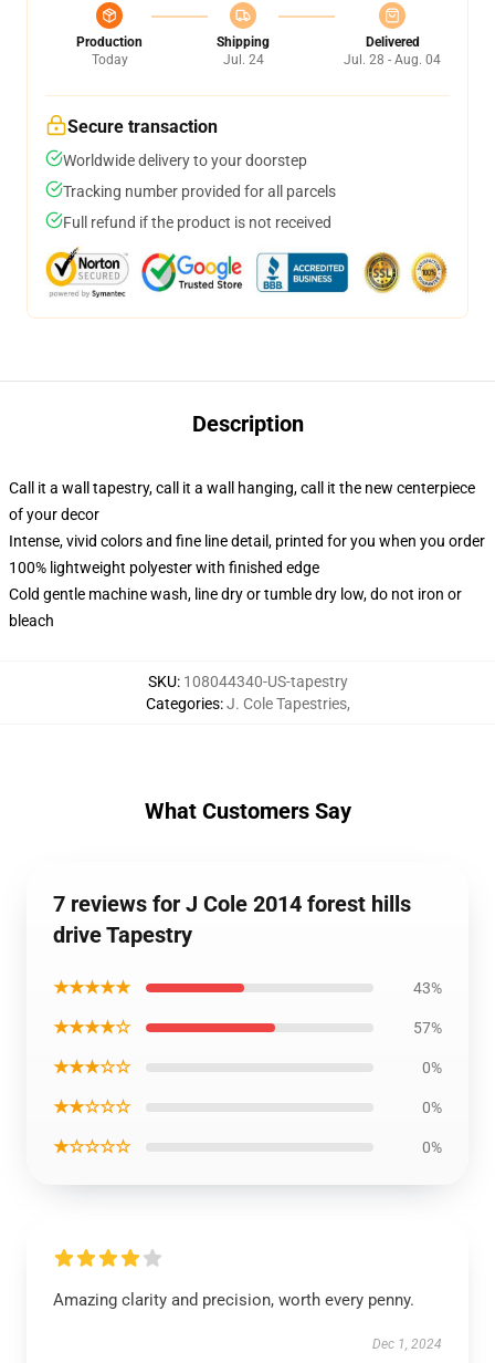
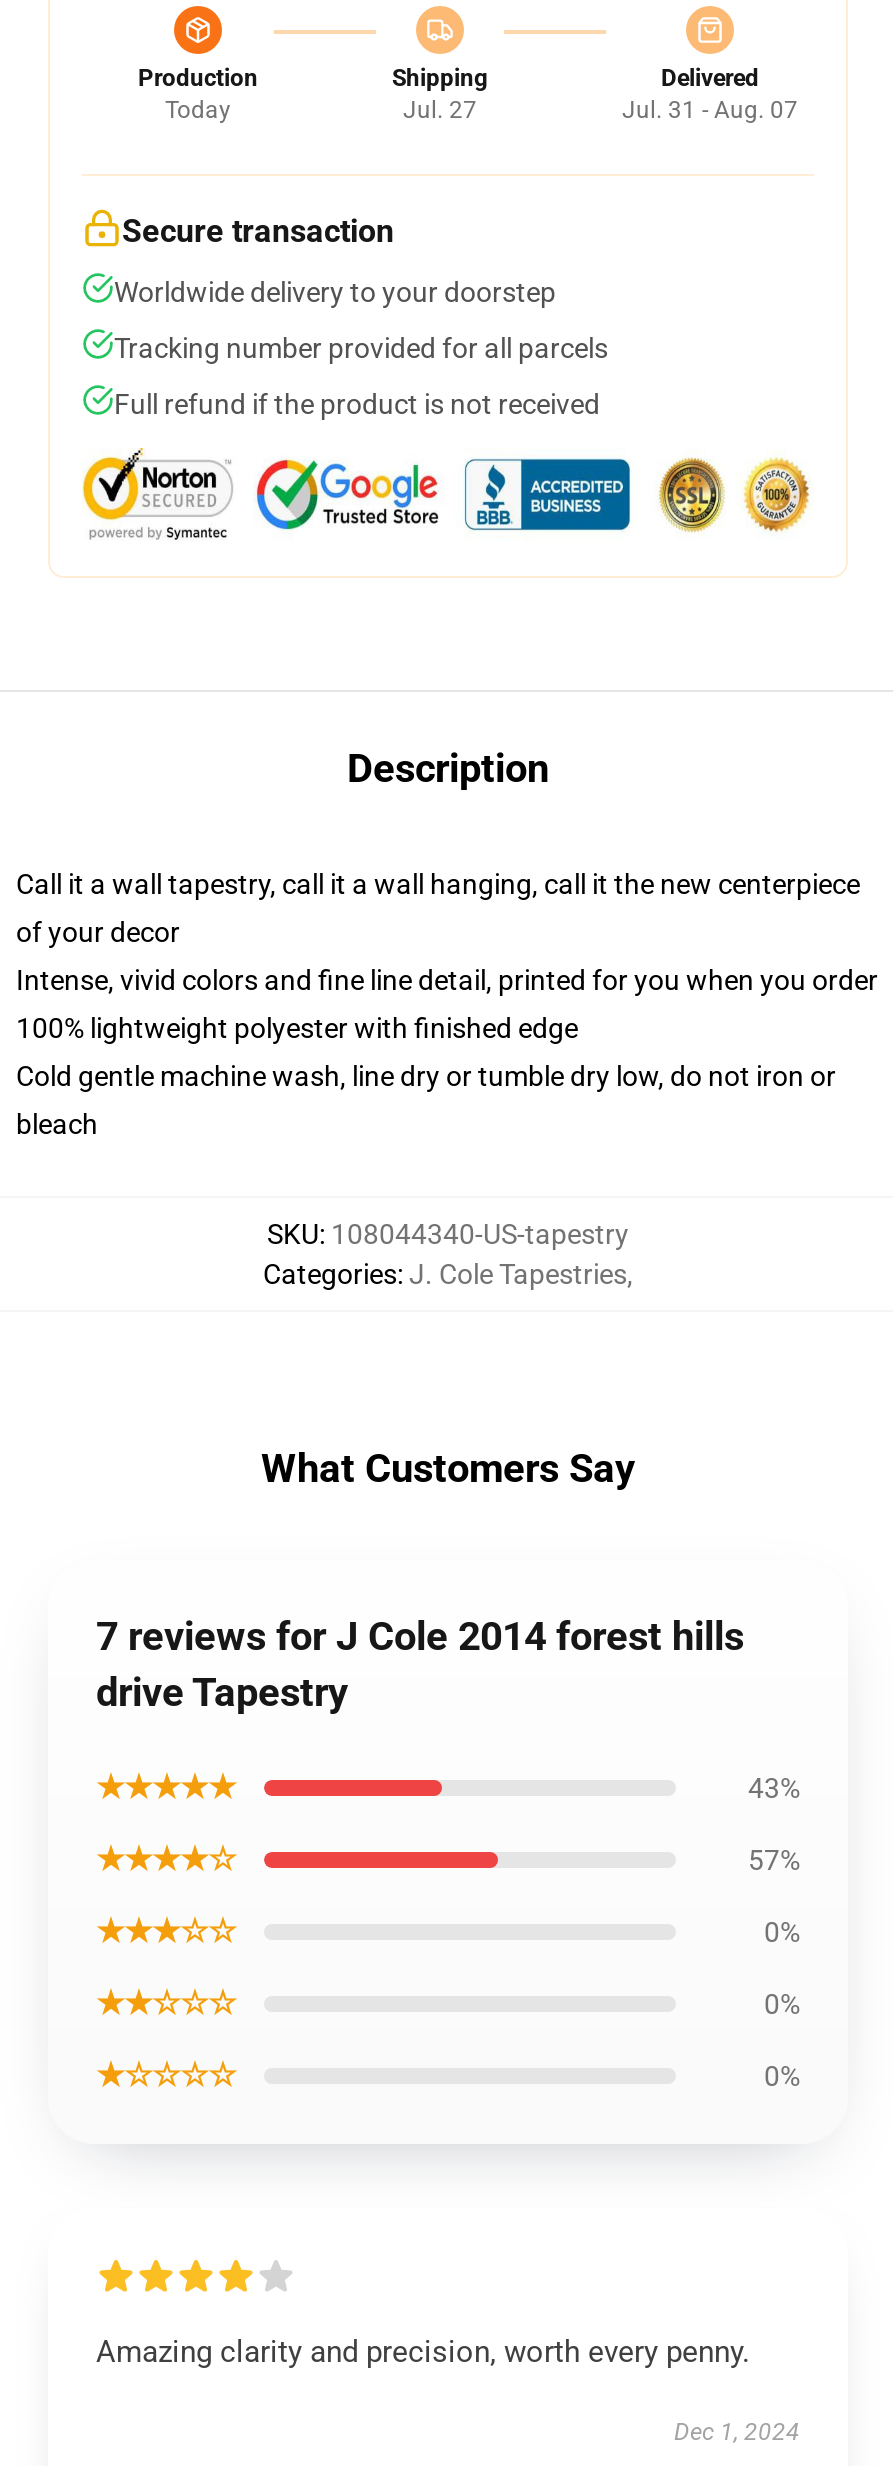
- Jul. 24
+ Jul. 27

- Jul. 28 - Aug. 04
+ Jul. 31 - Aug. 07
